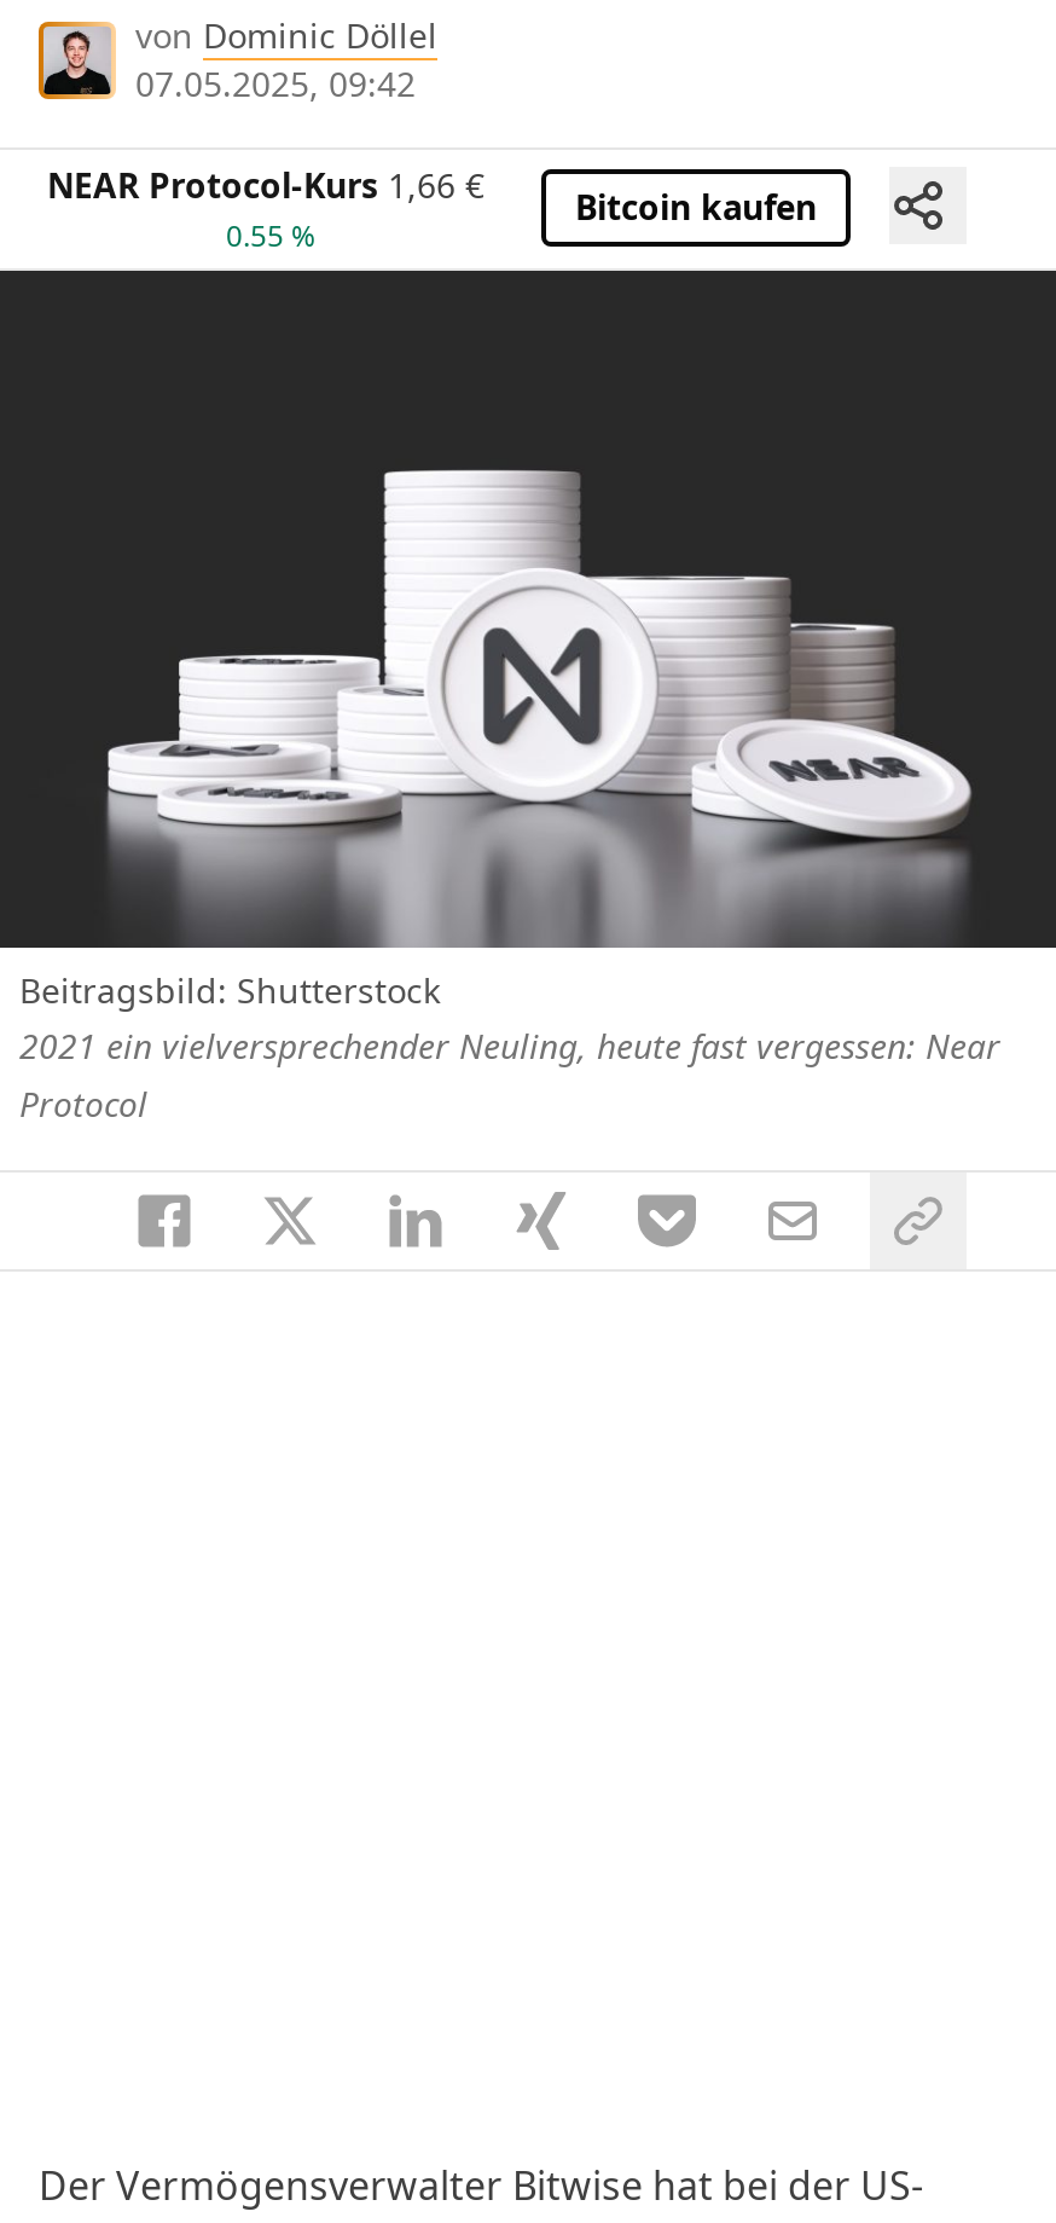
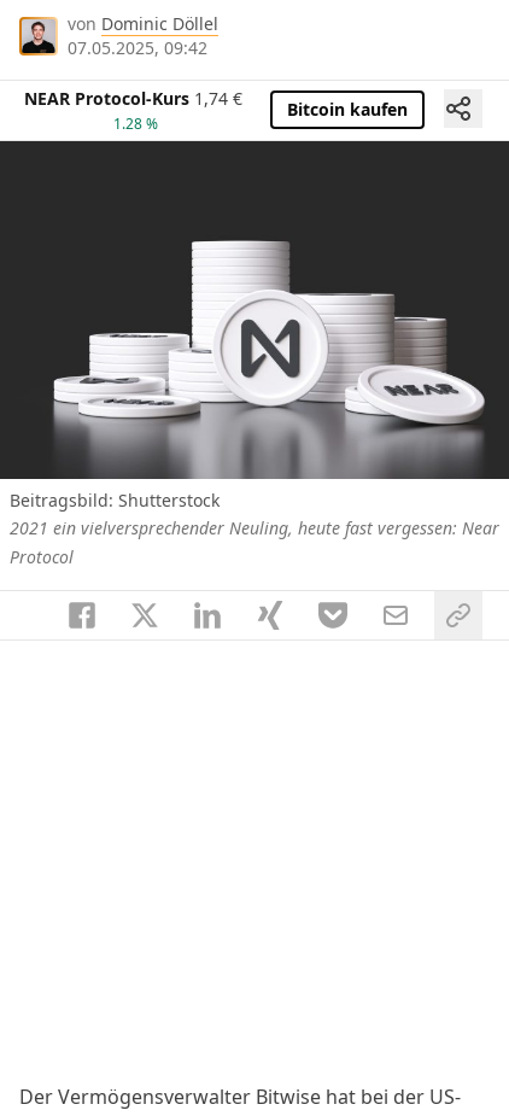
- NEAR Protocol-Kurs 1,66 €
+ NEAR Protocol-Kurs 1,74 €

- 0.55 %
+ 1.28 %
